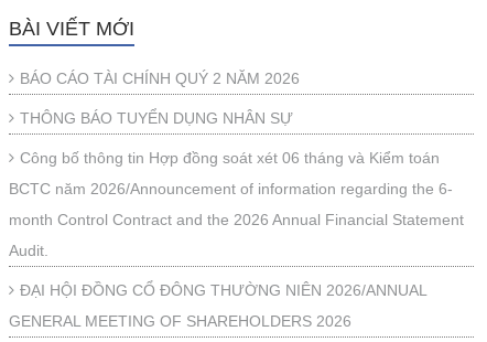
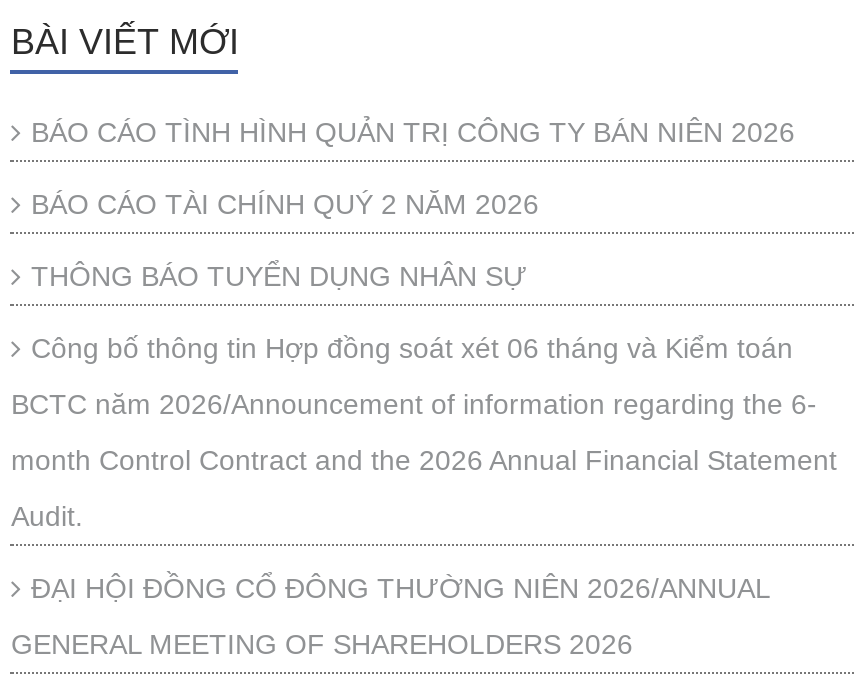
+ BÁO CÁO TÌNH HÌNH QUẢN TRỊ CÔNG TY BÁN NIÊN 2026
